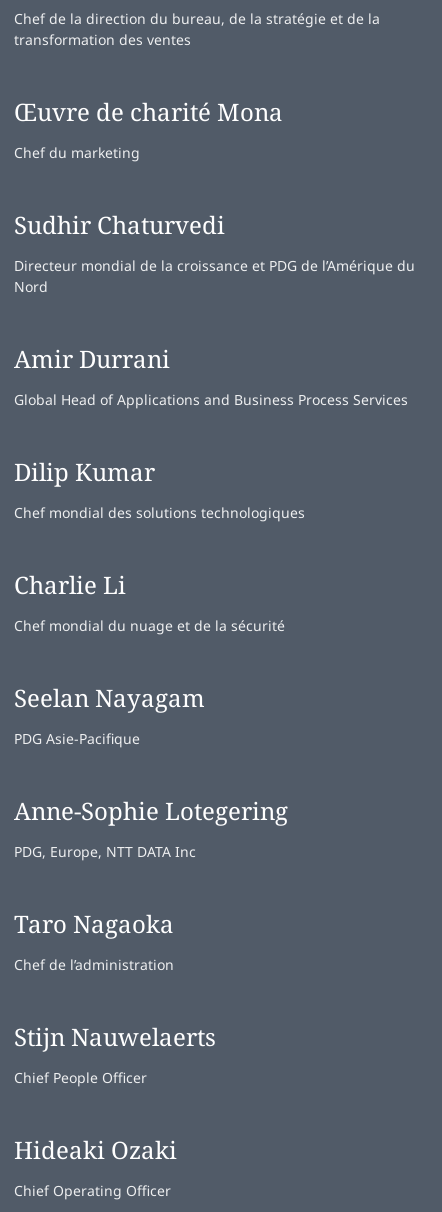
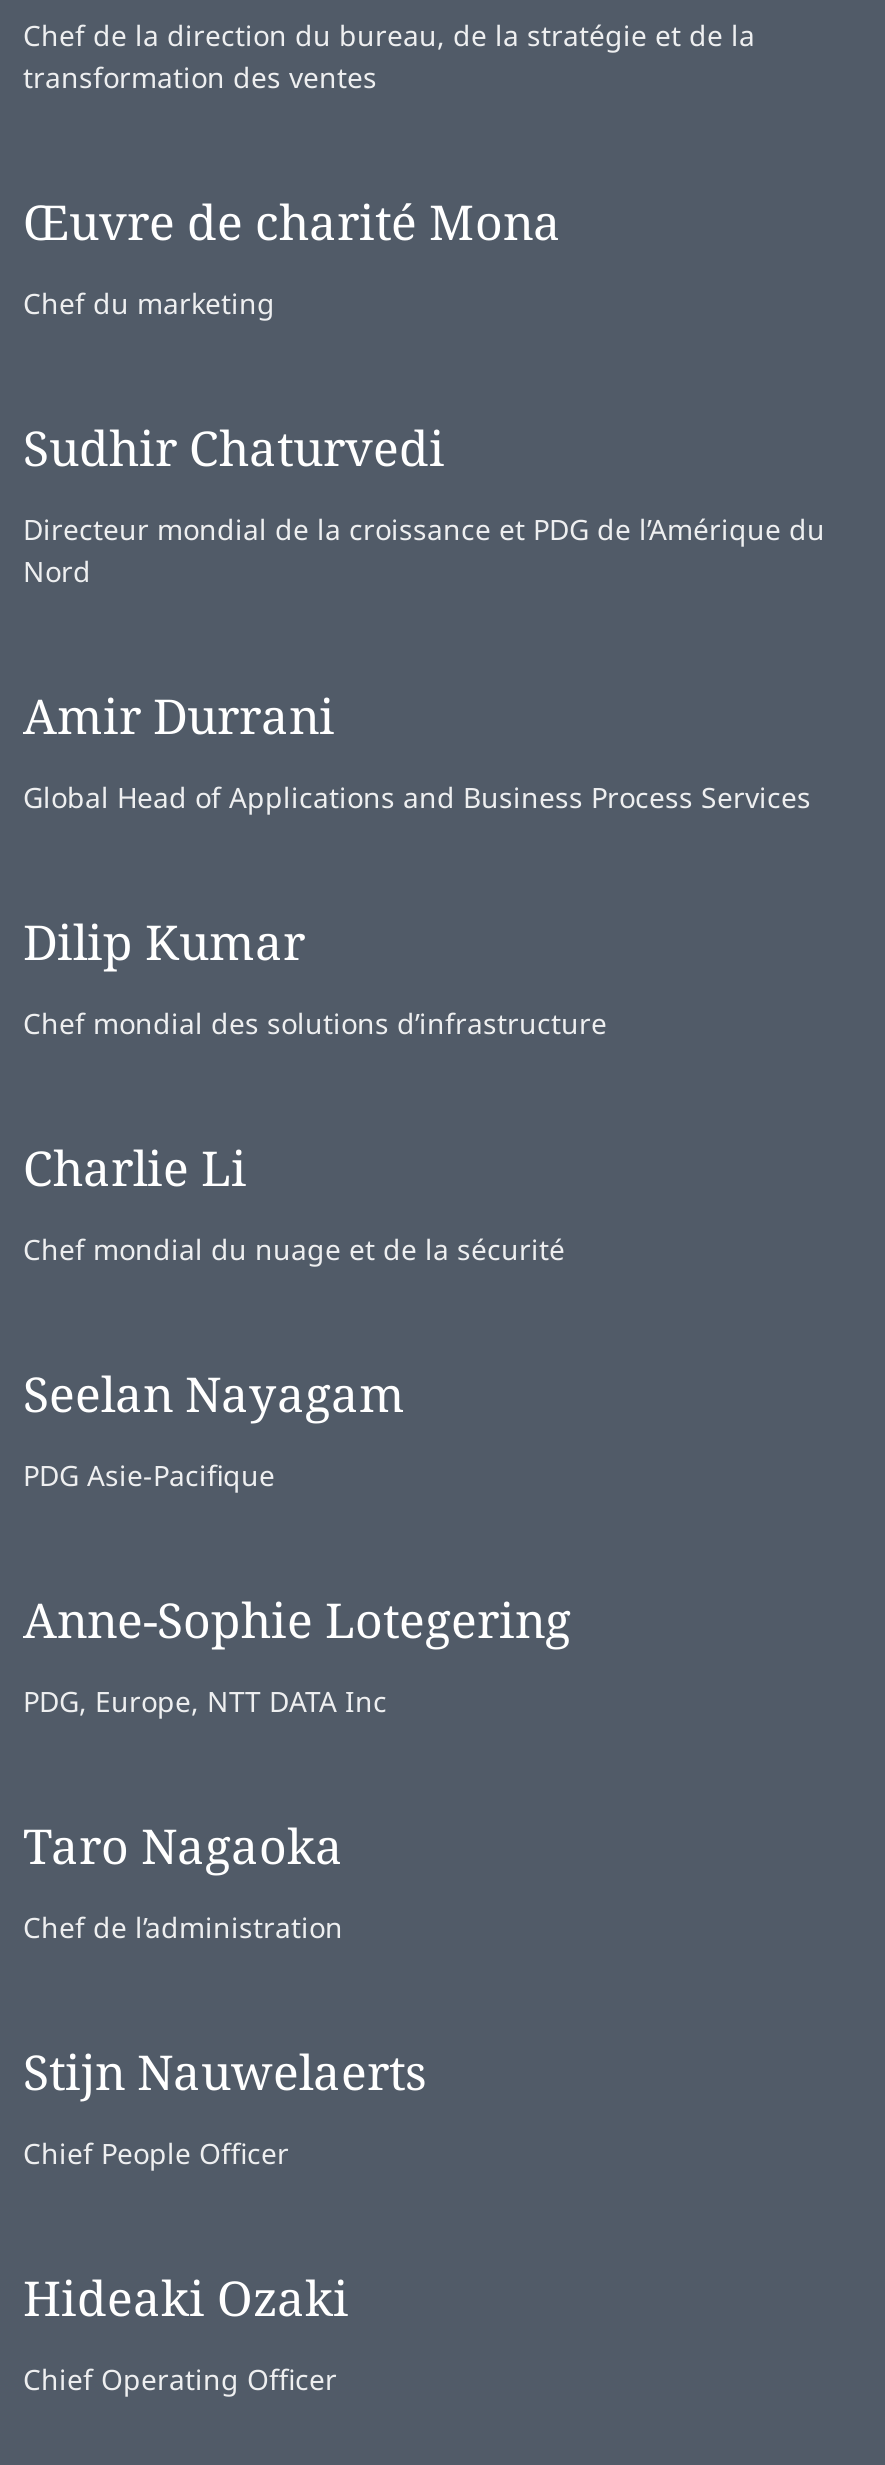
- Chef mondial des solutions technologiques
+ Chef mondial des solutions d’infrastructure
